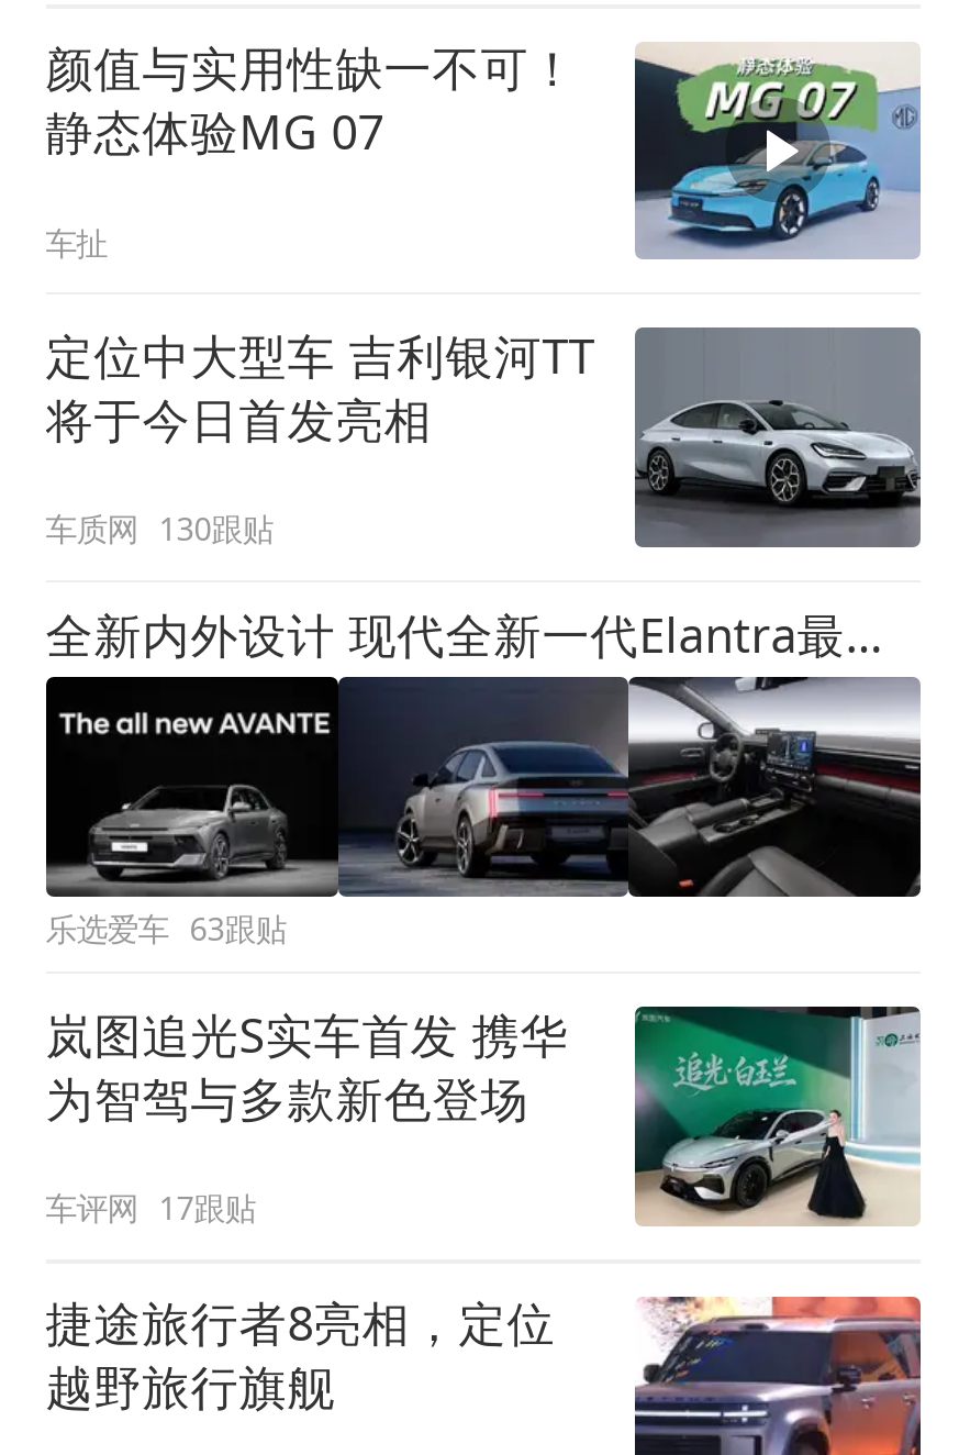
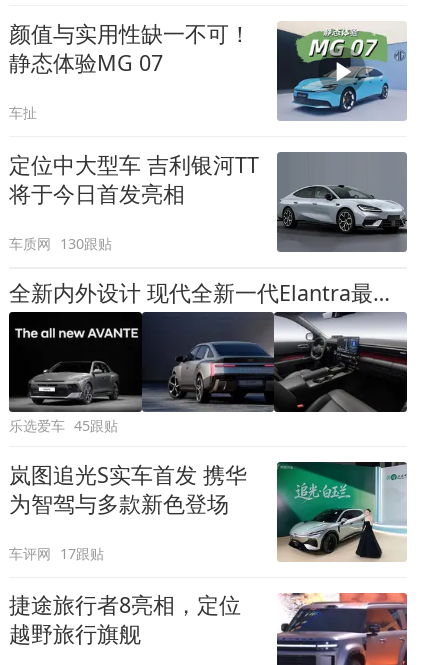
- 乐选爱车 63跟贴
+ 乐选爱车 45跟贴
